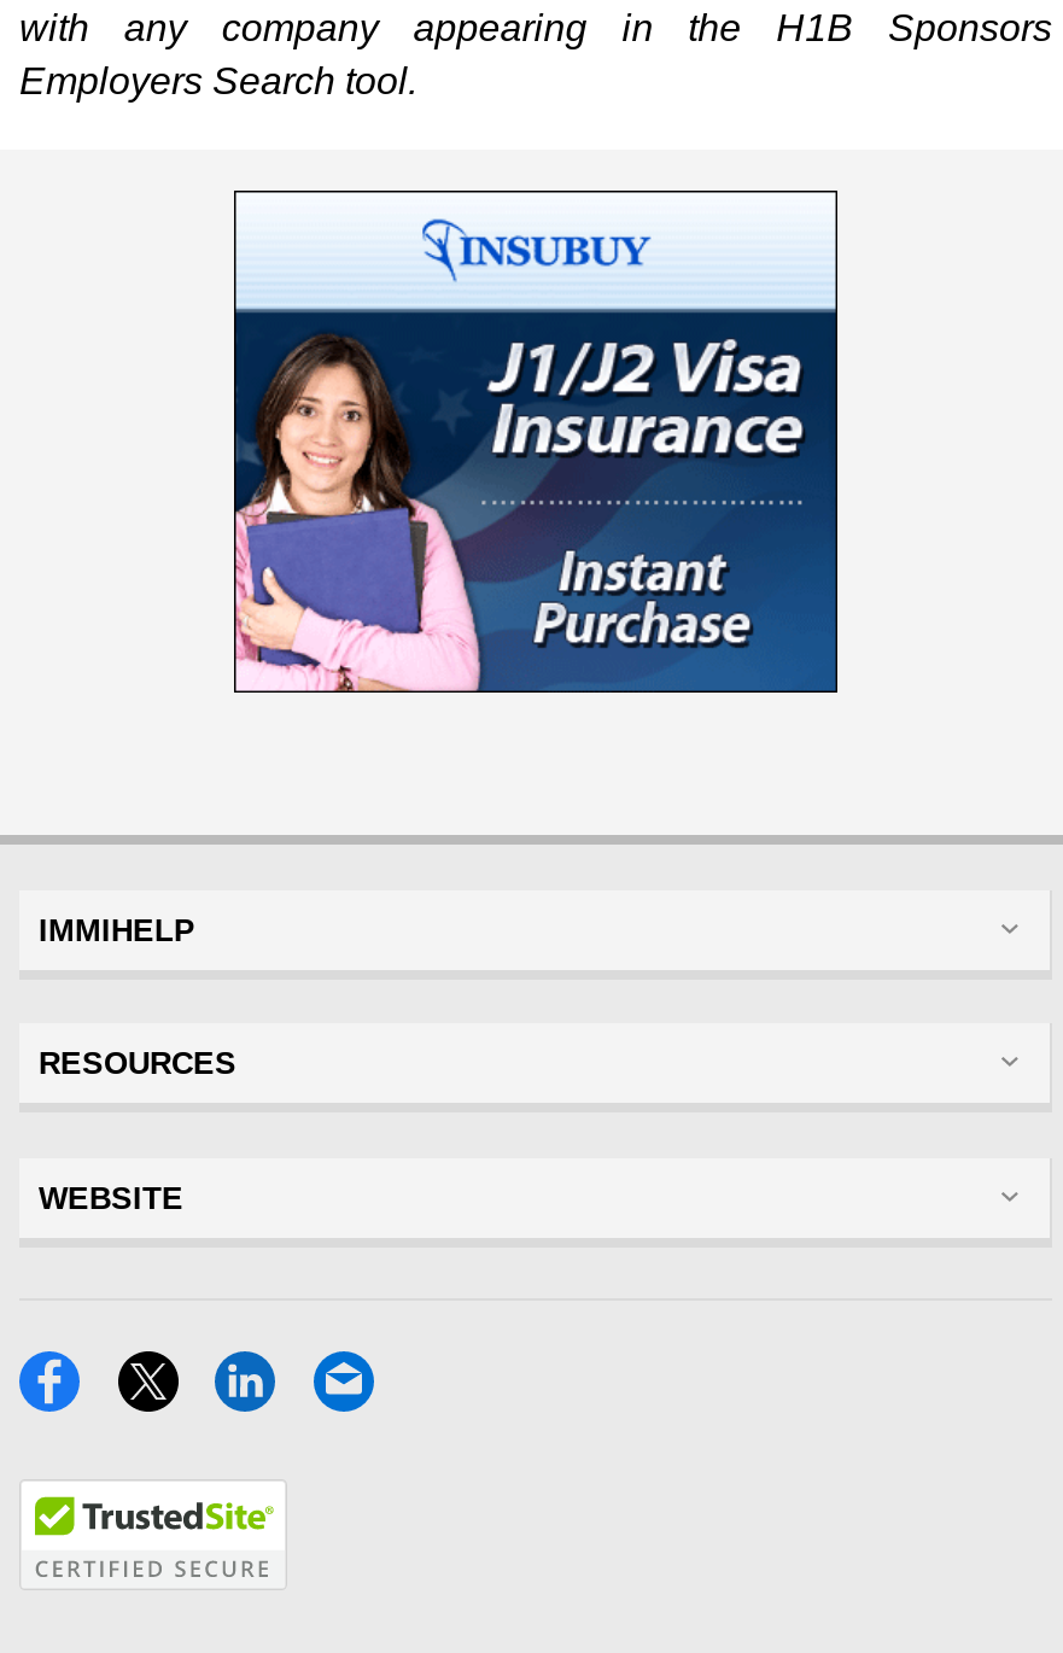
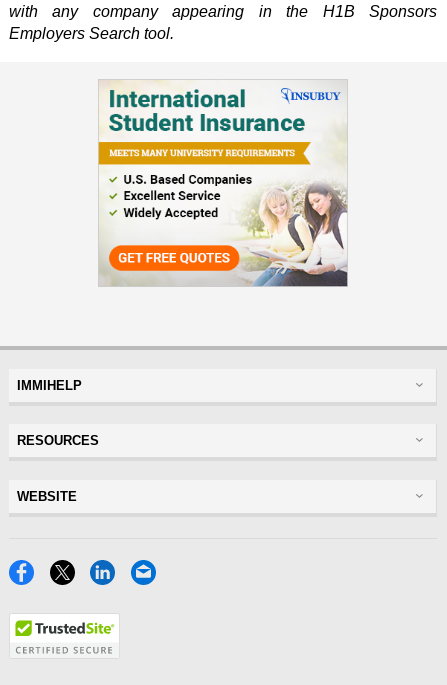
- [image]
+ [image]
